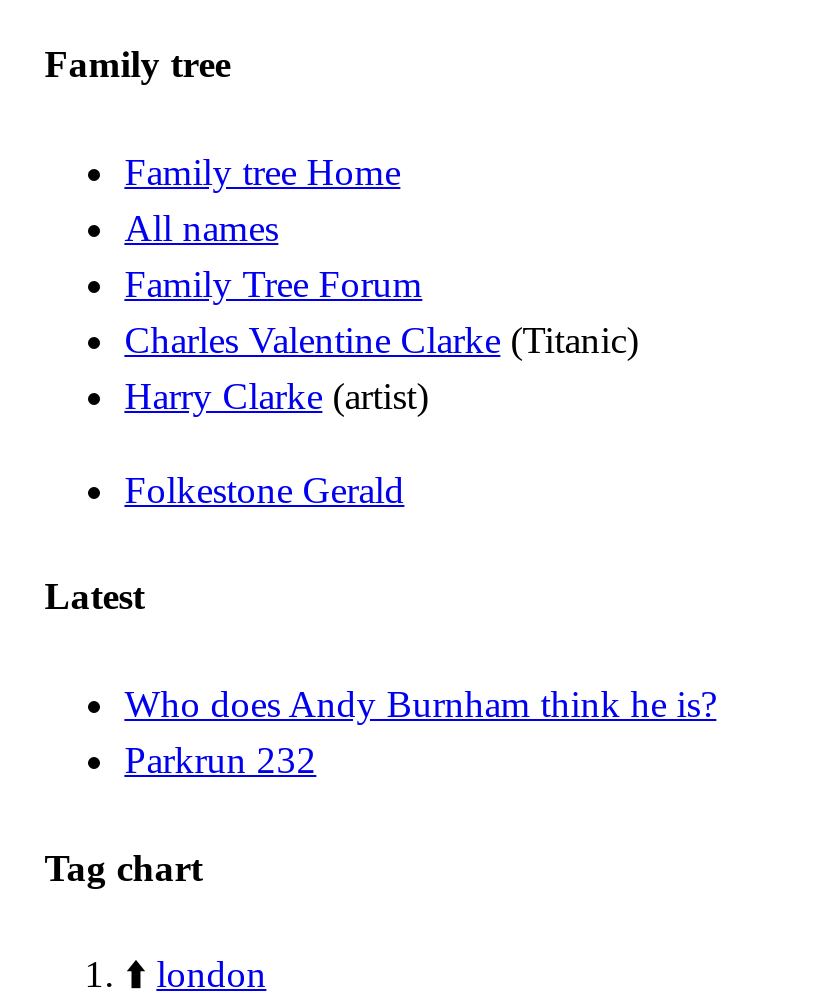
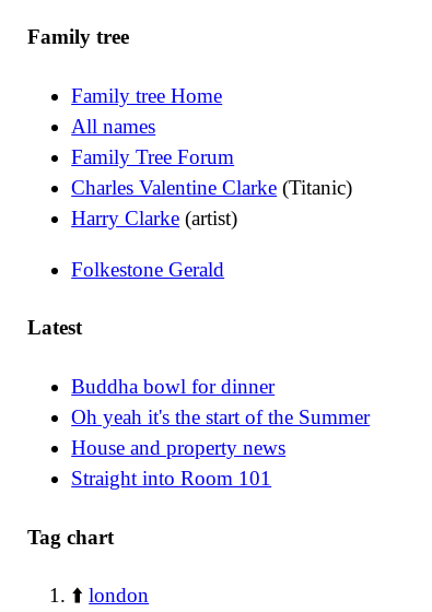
- Who does Andy Burnham think he is?
- Parkrun 232
+ Buddha bowl for dinner
+ Oh yeah it's the start of the Summer
+ House and property news
+ Straight into Room 101
